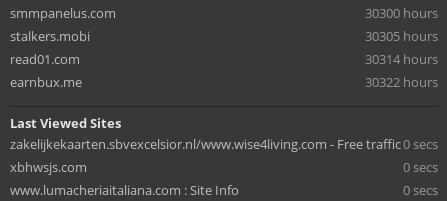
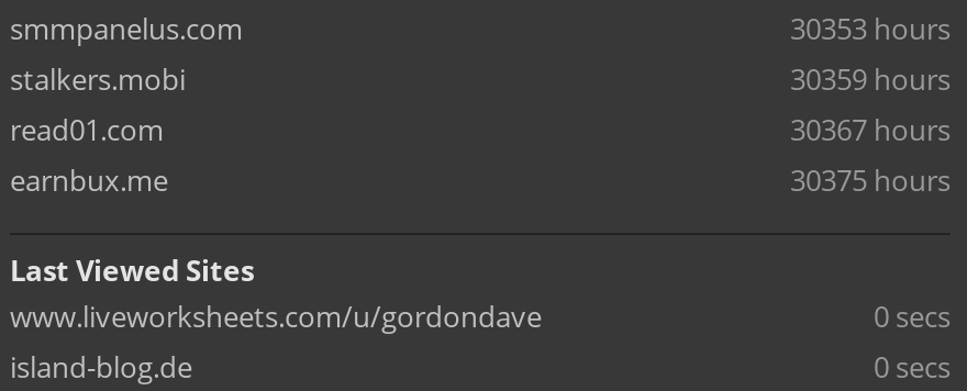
- 30300 hours
+ 30353 hours

- 30305 hours
+ 30359 hours

- 30314 hours
+ 30367 hours

- 30322 hours
+ 30375 hours

- zakelijkekaarten.sbvexcelsior.nl/www.wise4living.com - Free traffic 0 secs
- xbhwsjs.com
+ www.liveworksheets.com/u/gordondave

- www.lumacheriaitaliana.com : Site Info
+ island-blog.de
